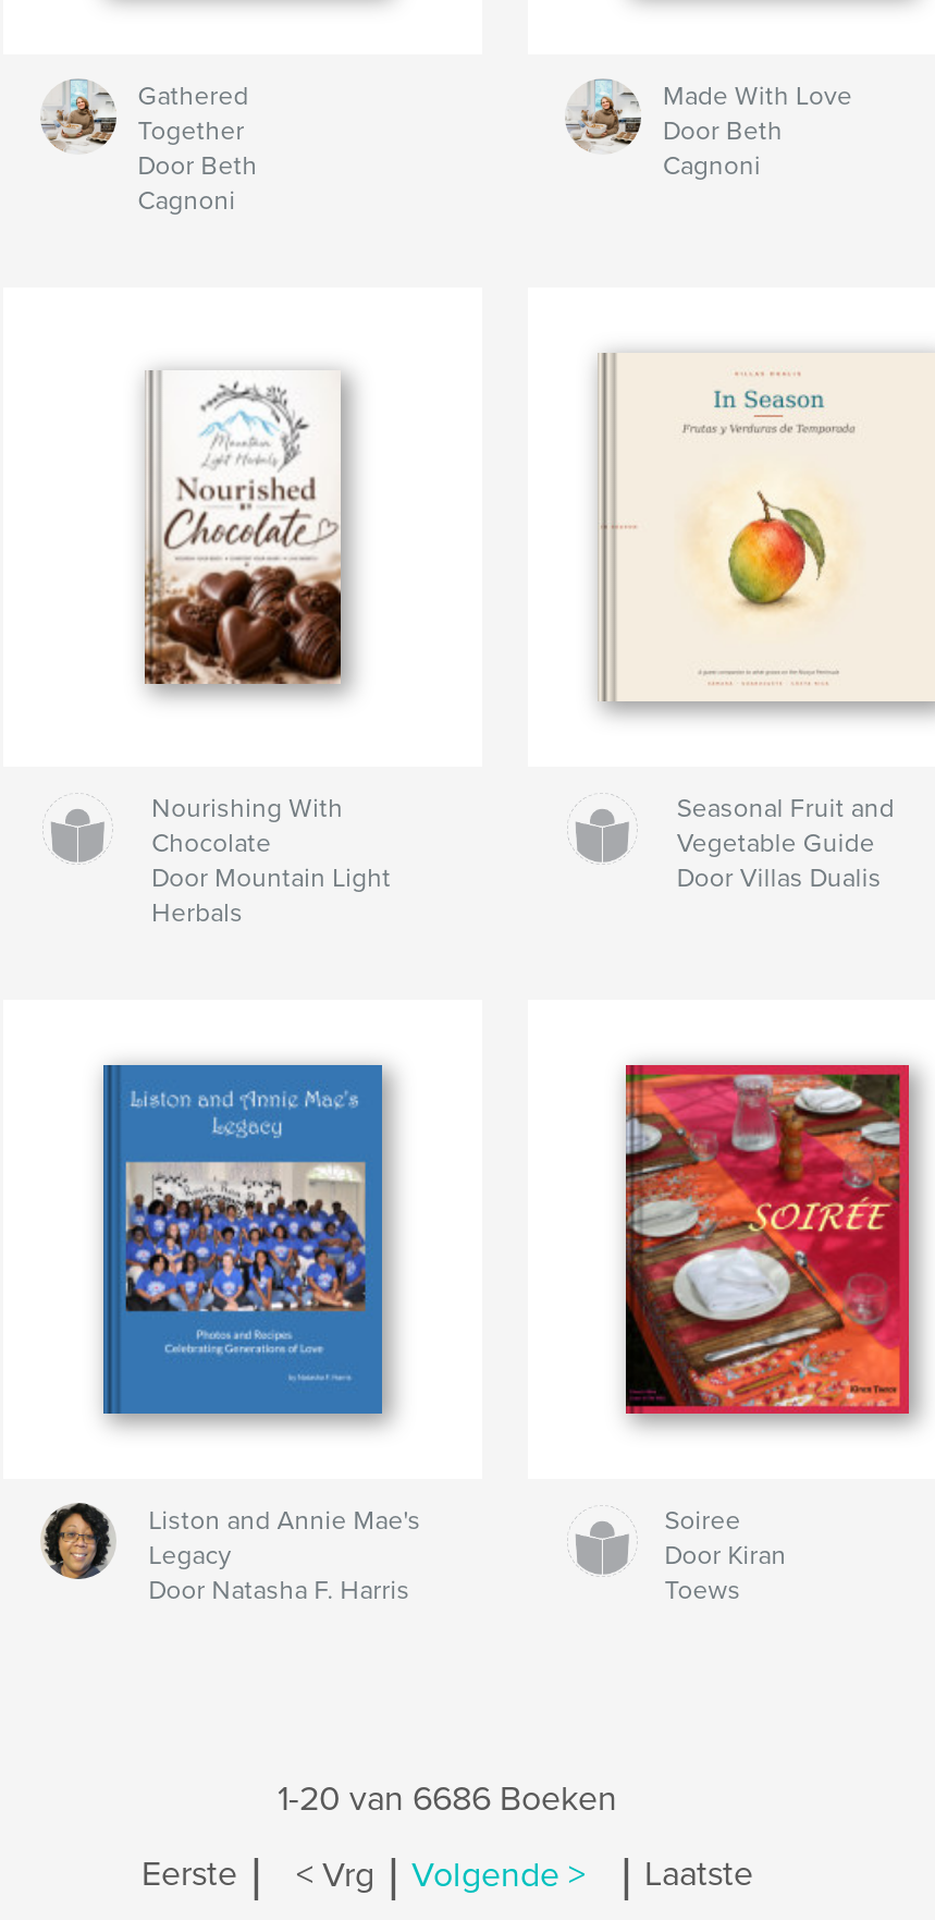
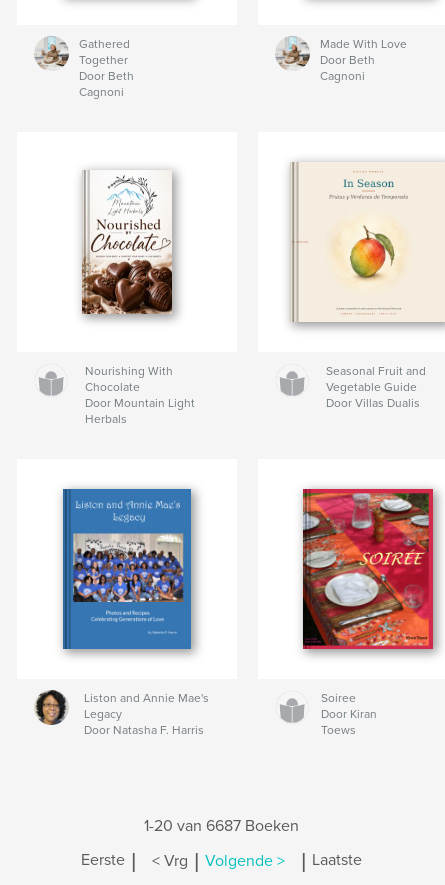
- 1-20 van 6686 Boeken
+ 1-20 van 6687 Boeken
